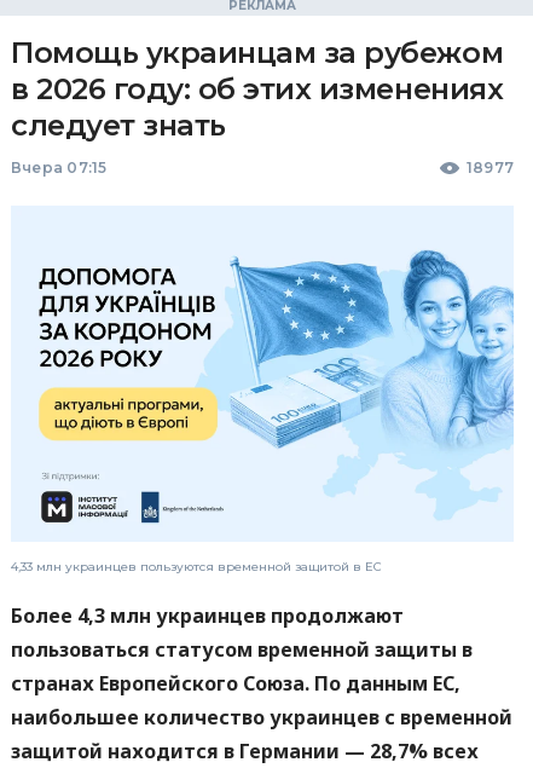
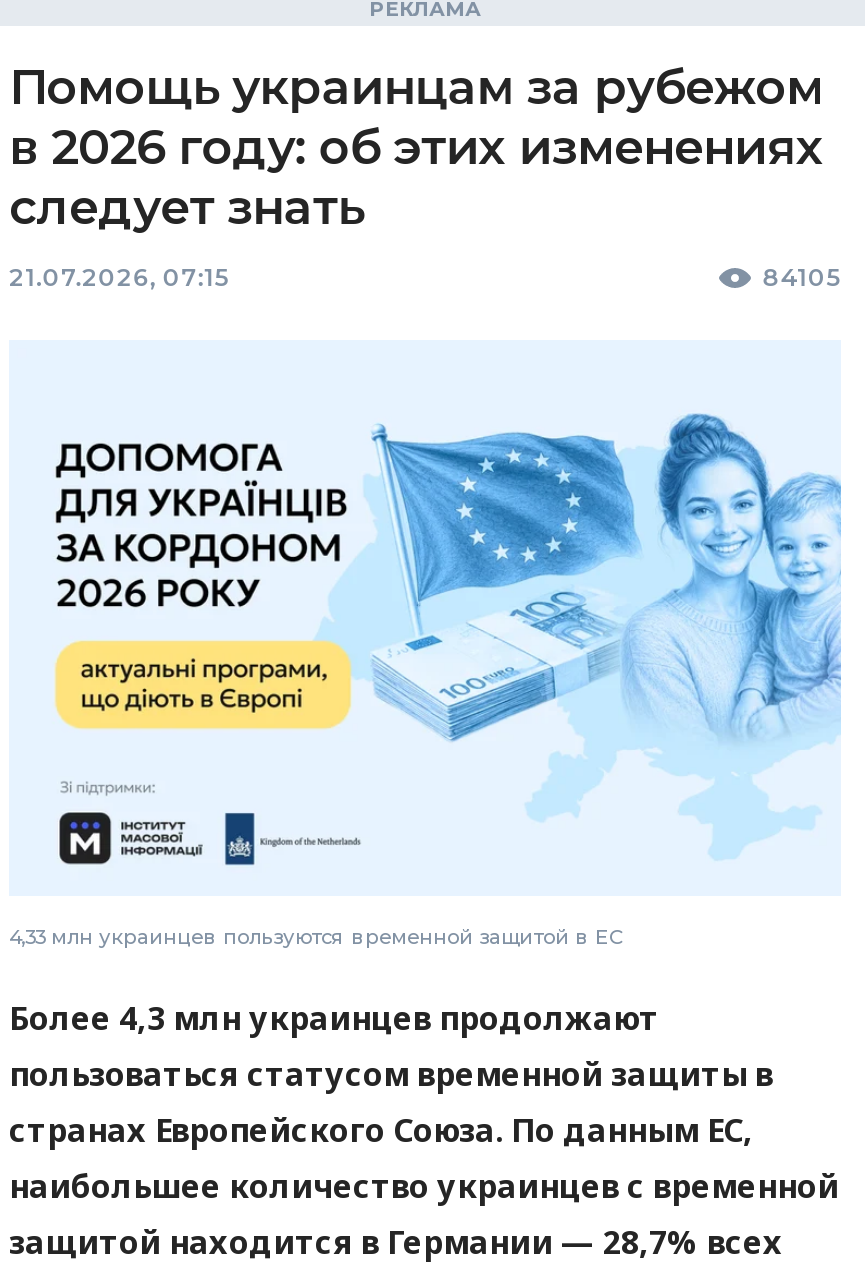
- Вчера 07:15
- 18977
+ 21.07.2026, 07:15
+ 84105
